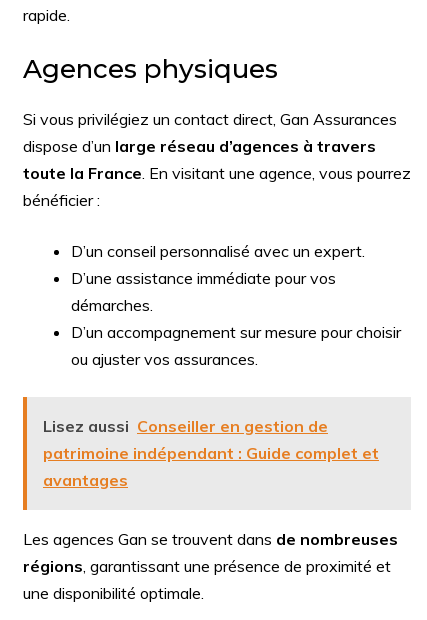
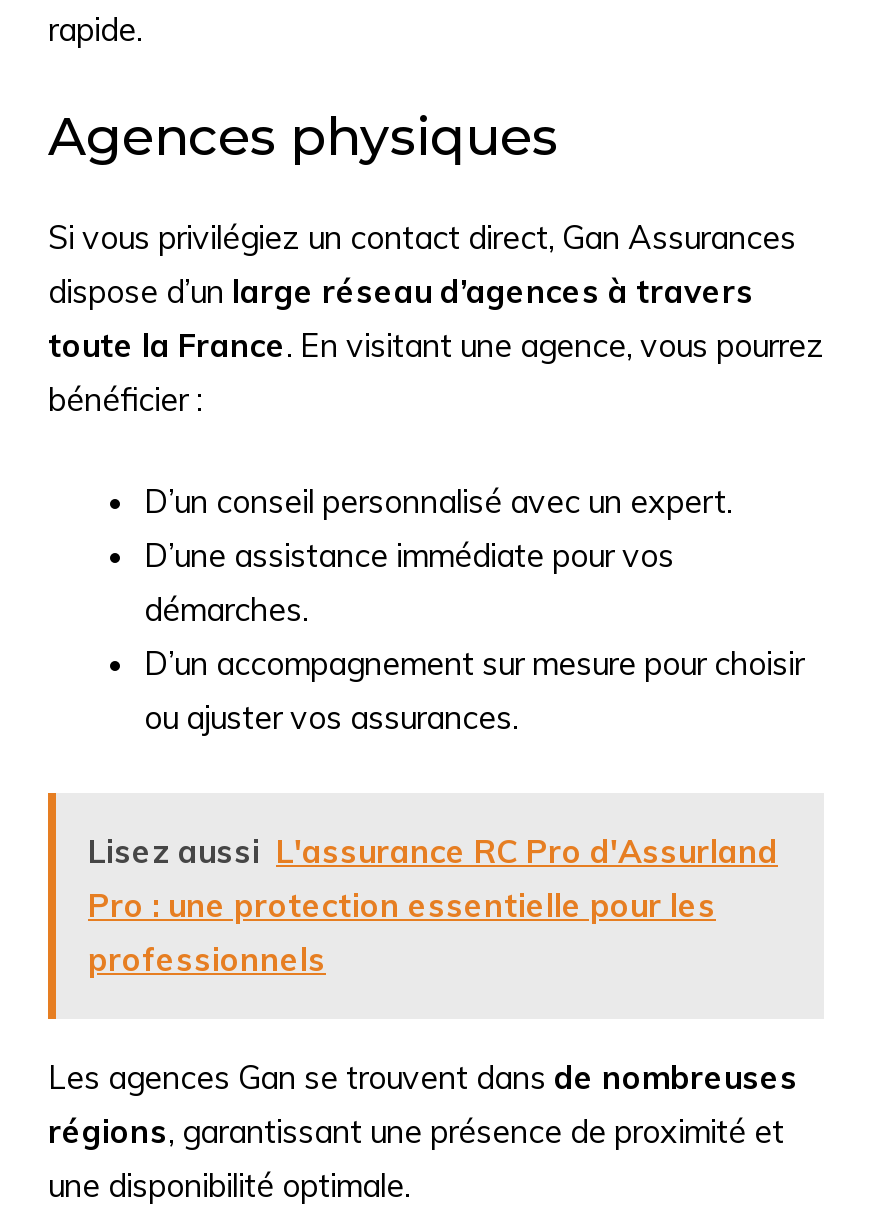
- Lisez aussi Conseiller en gestion de
- patrimoine indépendant : Guide complet et
- avantages
+ Lisez aussi L'assurance RC Pro d'Assurland
+ Pro : une protection essentielle pour les
+ professionnels
